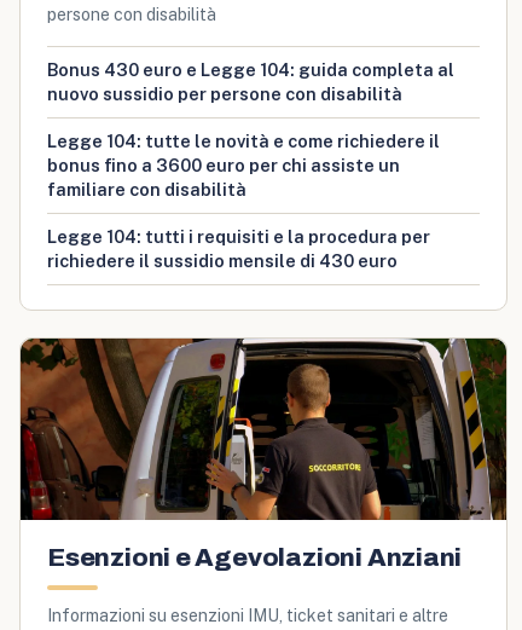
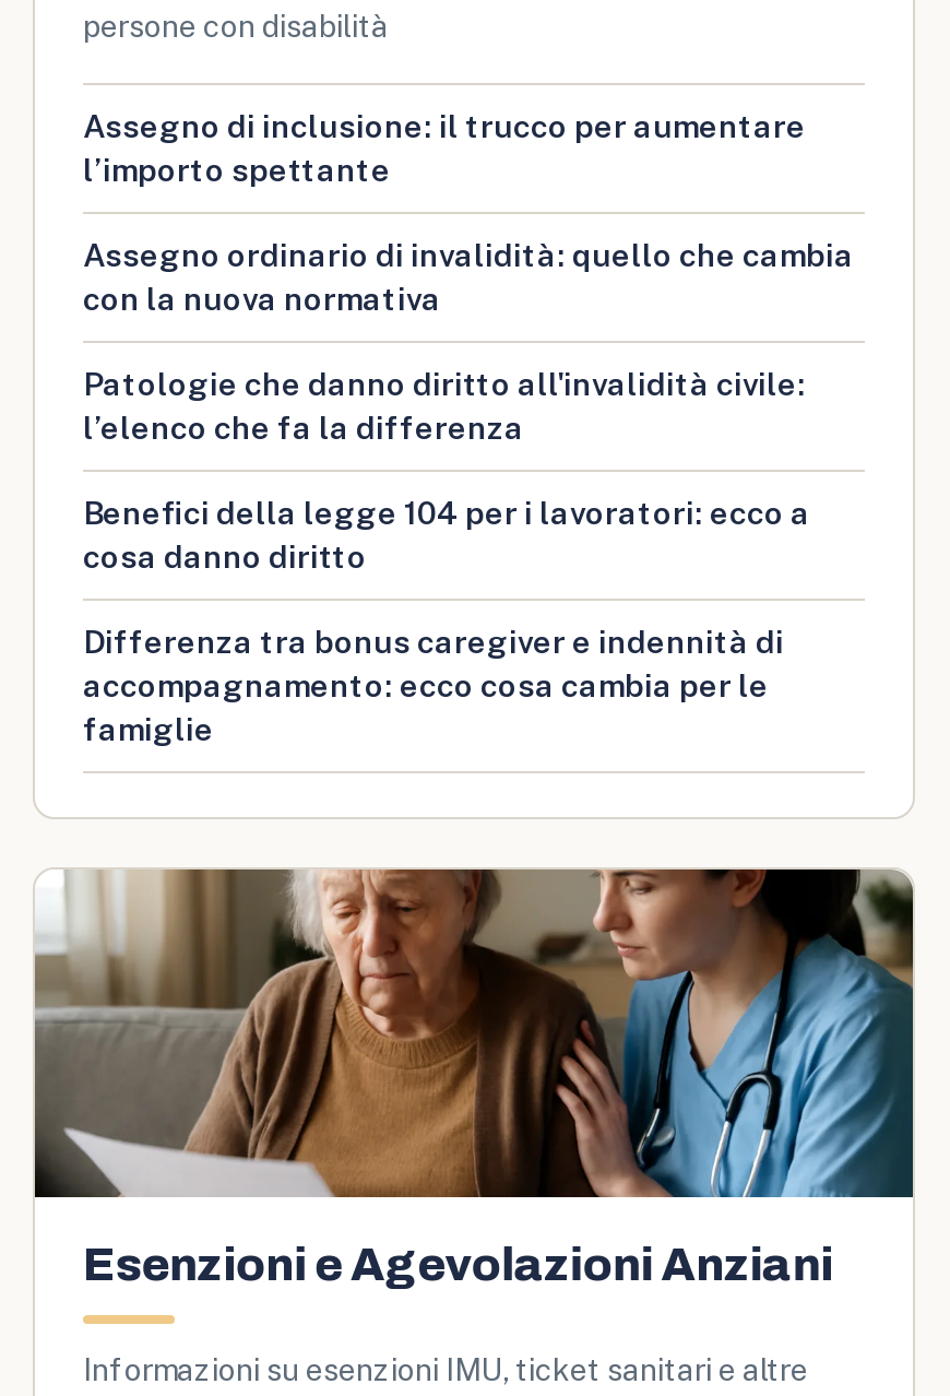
- Bonus 430 euro e Legge 104: guida completa al
- nuovo sussidio per persone con disabilità
- Legge 104: tutte le novità e come richiedere il
- bonus fino a 3600 euro per chi assiste un
- familiare con disabilità
- Legge 104: tutti i requisiti e la procedura per
- richiedere il sussidio mensile di 430 euro
+ Assegno di inclusione: il trucco per aumentare
+ l’importo spettante
+ Assegno ordinario di invalidità: quello che cambia
+ con la nuova normativa
+ Patologie che danno diritto all'invalidità civile:
+ l’elenco che fa la differenza
+ Benefici della legge 104 per i lavoratori: ecco a
+ cosa danno diritto
+ Differenza tra bonus caregiver e indennità di
+ accompagnamento: ecco cosa cambia per le
+ famiglie

- [image]
+ [image]
